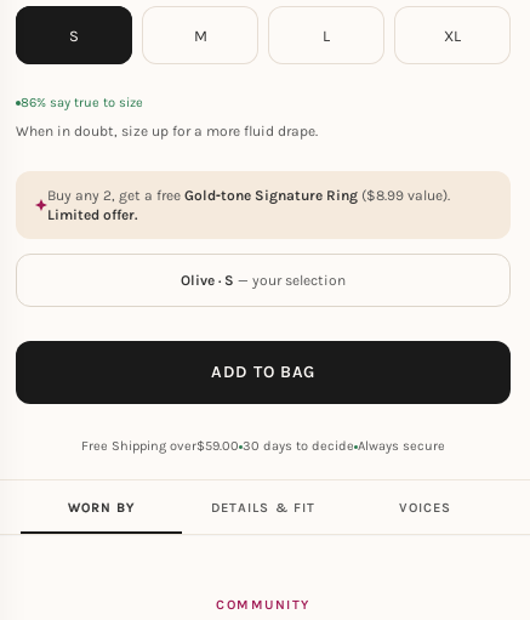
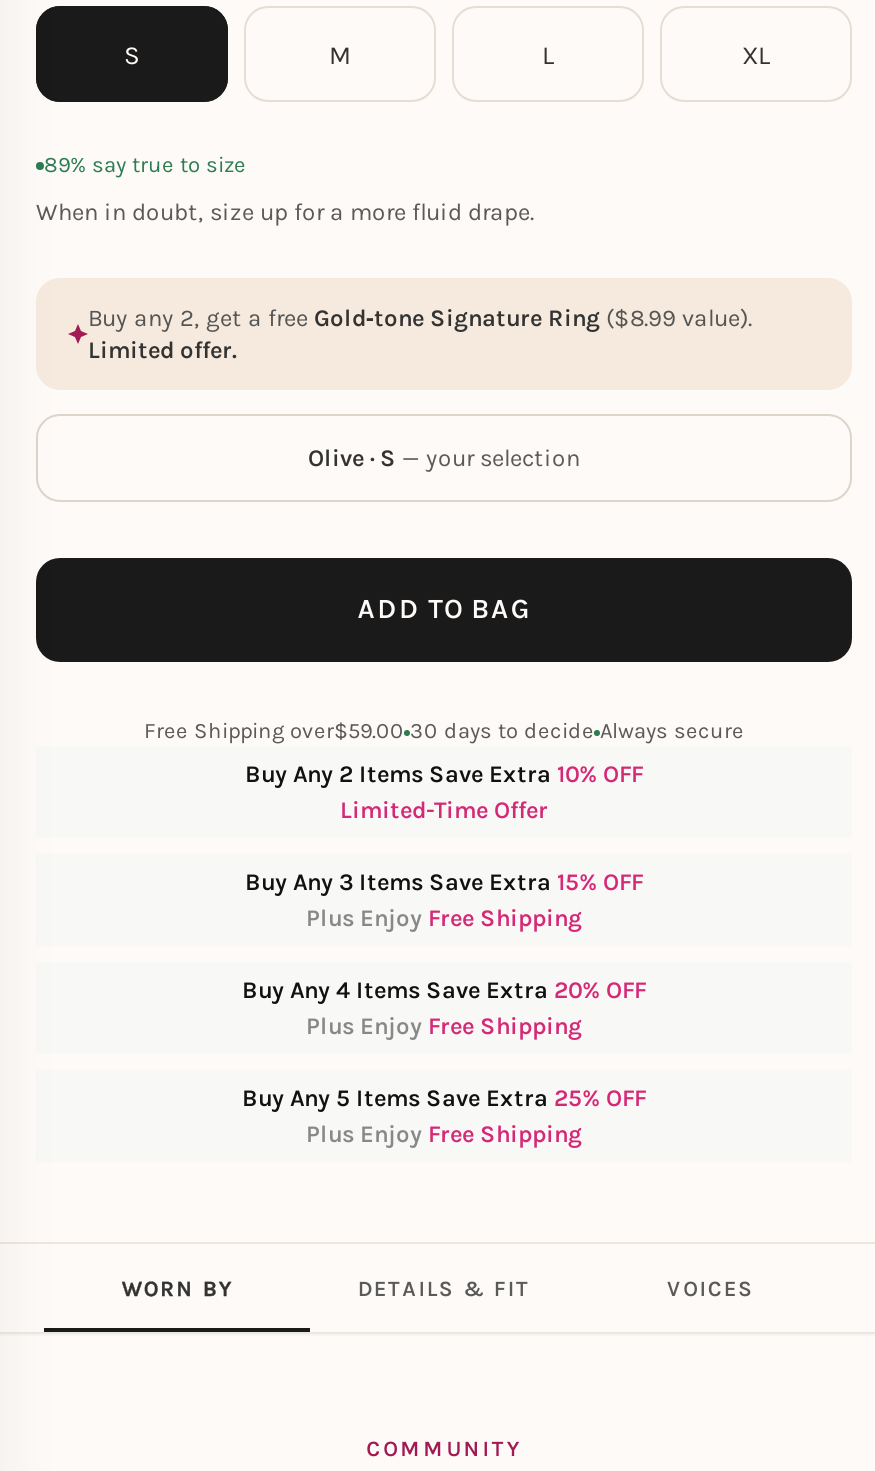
- 86% say true to size
+ 89% say true to size

+ Buy Any 2 Items Save Extra 10% OFF
+ Limited-Time Offer
+ Buy Any 3 Items Save Extra 15% OFF
+ Plus Enjoy Free Shipping
+ Buy Any 4 Items Save Extra 20% OFF
+ Plus Enjoy Free Shipping
+ Buy Any 5 Items Save Extra 25% OFF
+ Plus Enjoy Free Shipping
